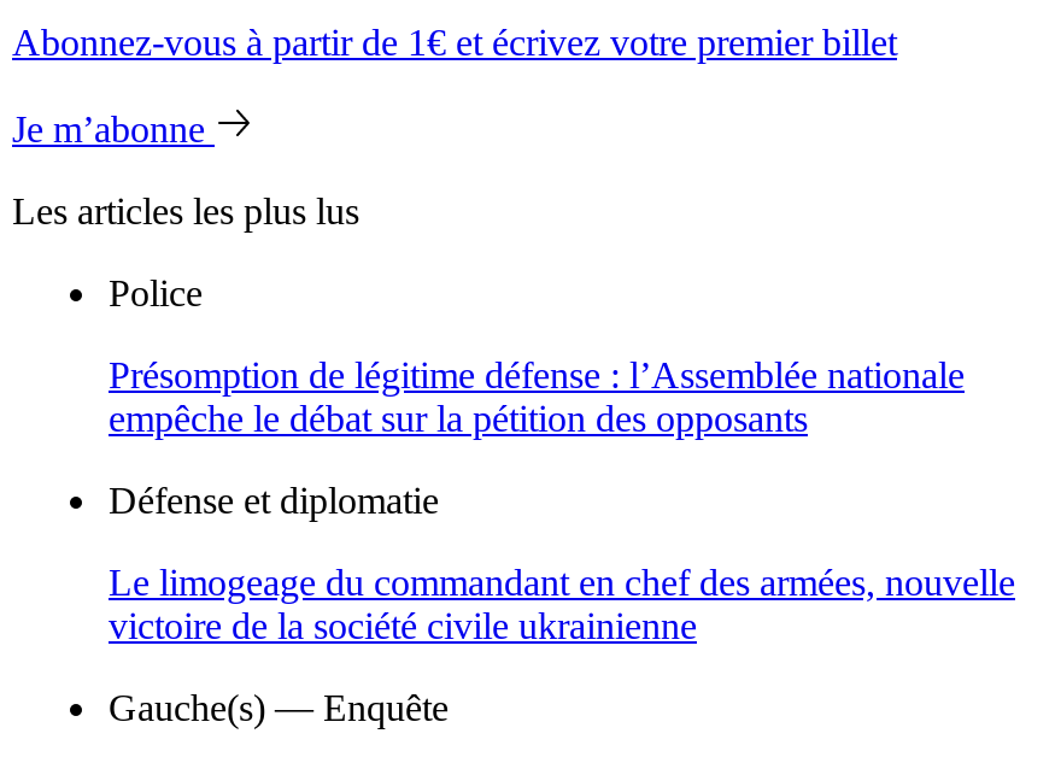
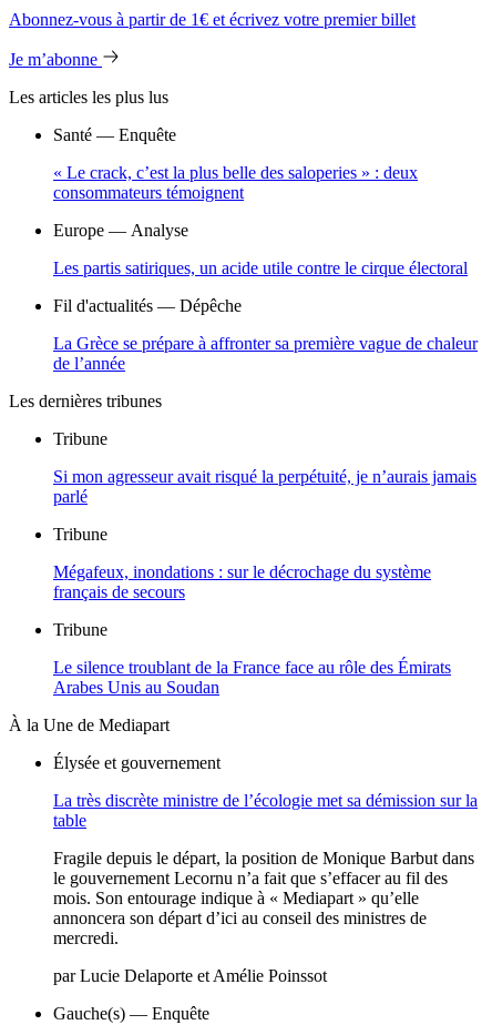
- Police
- Présomption de légitime défense : l’Assemblée nationale
- empêche le débat sur la pétition des opposants
- Défense et diplomatie
- Le limogeage du commandant en chef des armées, nouvelle
- victoire de la société civile ukrainienne
+ Santé — Enquête
+ « Le crack, c’est la plus belle des saloperies » : deux
+ consommateurs témoignent
+ Europe — Analyse
+ Les partis satiriques, un acide utile contre le cirque électoral
+ Fil d'actualités — Dépêche
+ La Grèce se prépare à affronter sa première vague de chaleur
+ de l’année
+ Les dernières tribunes
+ Tribune
+ Si mon agresseur avait risqué la perpétuité, je n’aurais jamais
+ parlé
+ Tribune
+ Mégafeux, inondations : sur le décrochage du système
+ français de secours
+ Tribune
+ Le silence troublant de la France face au rôle des Émirats
+ Arabes Unis au Soudan
+ À la Une de Mediapart
+ Élysée et gouvernement
+ La très discrète ministre de l’écologie met sa démission sur la
+ table
+ Fragile depuis le départ, la position de Monique Barbut dans
+ le gouvernement Lecornu n’a fait que s’effacer au fil des
+ mois. Son entourage indique à « Mediapart » qu’elle
+ annoncera son départ d’ici au conseil des ministres de
+ mercredi.
+ par Lucie Delaporte et Amélie Poinssot
